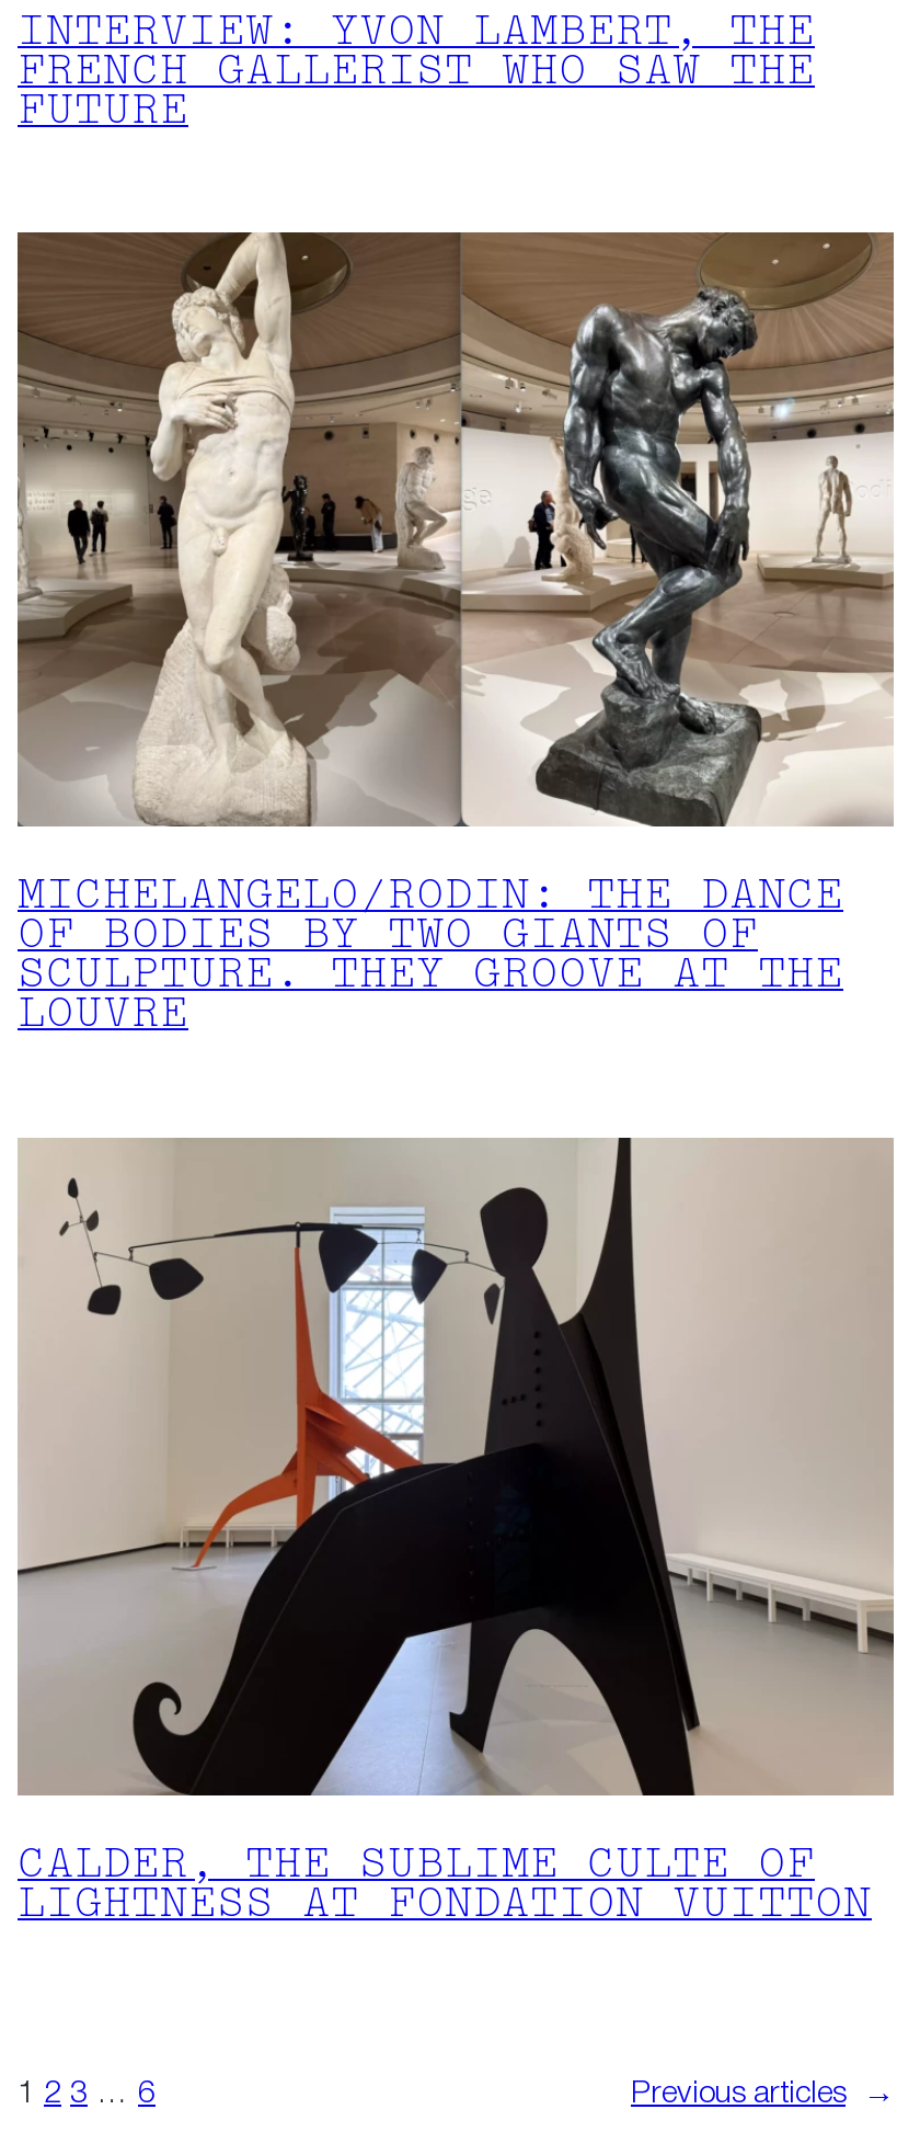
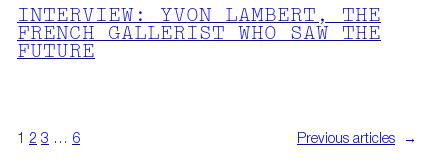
- [image]
- MICHELANGELO/RODIN: THE DANCE
- OF BODIES BY TWO GIANTS OF
- SCULPTURE. THEY GROOVE AT THE
- LOUVRE

- [image]
- CALDER, THE SUBLIME CULTE OF
- LIGHTNESS AT FONDATION VUITTON
